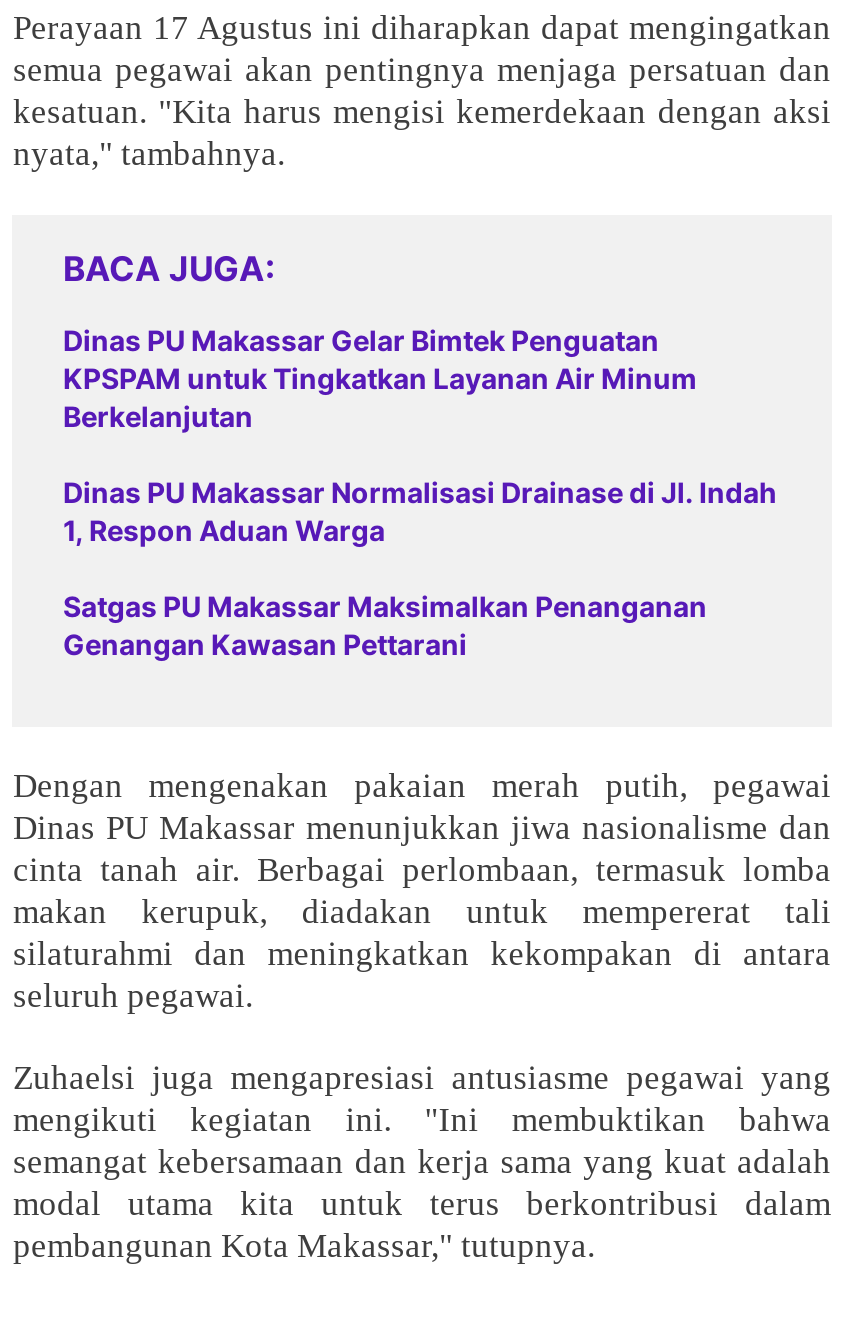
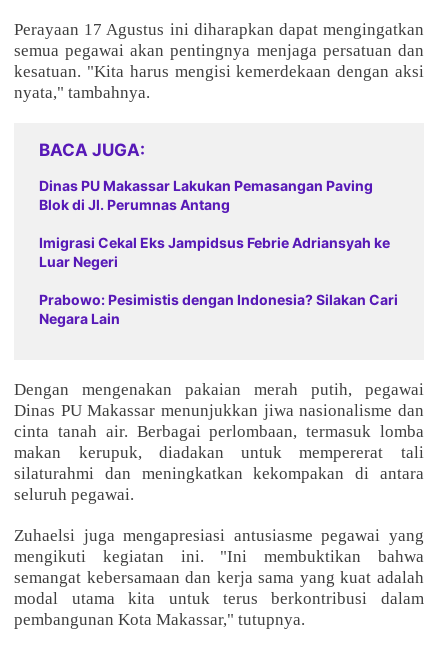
- Dinas PU Makassar Gelar Bimtek Penguatan
- KPSPAM untuk Tingkatkan Layanan Air Minum
- Berkelanjutan
+ Dinas PU Makassar Lakukan Pemasangan Paving
+ Blok di Jl. Perumnas Antang

- Dinas PU Makassar Normalisasi Drainase di Jl. Indah
- 1, Respon Aduan Warga
+ Imigrasi Cekal Eks Jampidsus Febrie Adriansyah ke
+ Luar Negeri

- Satgas PU Makassar Maksimalkan Penanganan
- Genangan Kawasan Pettarani
+ Prabowo: Pesimistis dengan Indonesia? Silakan Cari
+ Negara Lain
